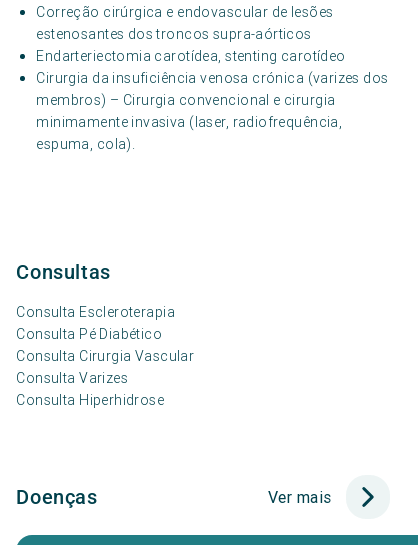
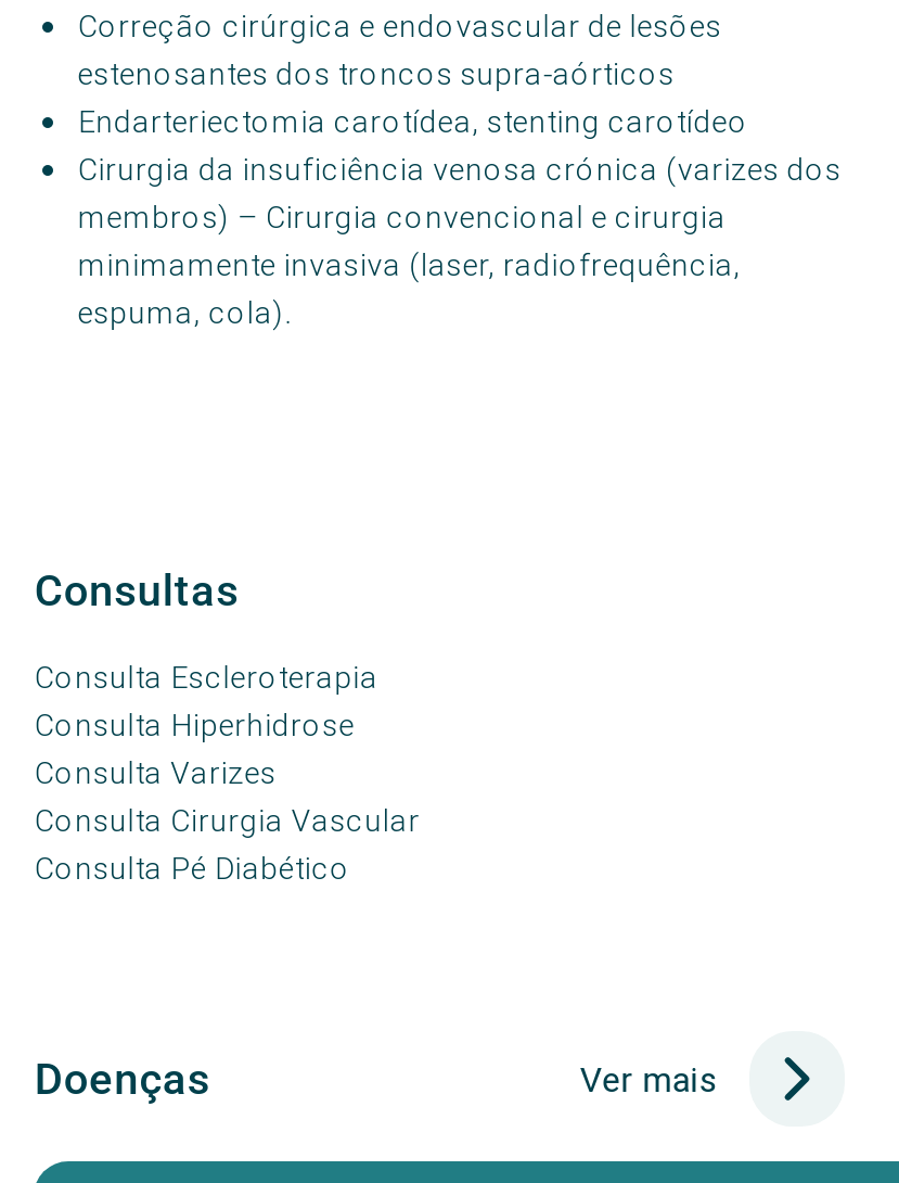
moved down: Consulta Pé Diabético

moved up: Consulta Cirurgia Vascular | Consulta Varizes | Consulta Hiperhidrose
